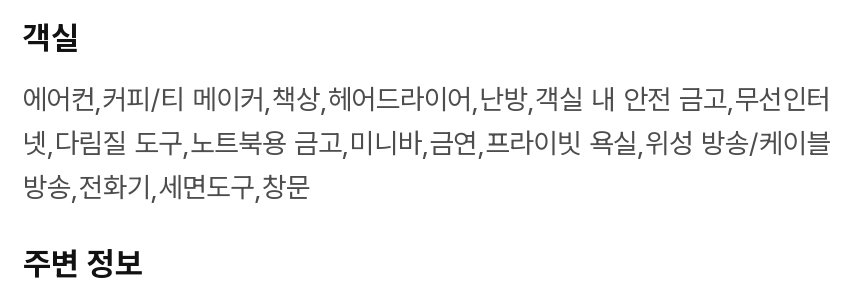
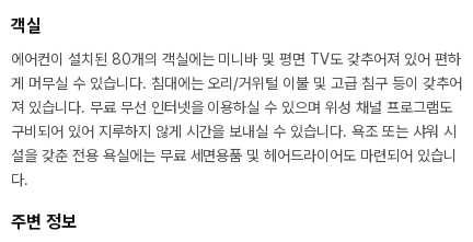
- 에어컨,커피/티 메이커,책상,헤어드라이어,난방,객실 내 안전 금고,무선인터
- 넷,다림질 도구,노트북용 금고,미니바,금연,프라이빗 욕실,위성 방송/케이블
- 방송,전화기,세면도구,창문
+ 에어컨이 설치된 80개의 객실에는 미니바 및 평면 TV도 갖추어져 있어 편하
+ 게 머무실 수 있습니다. 침대에는 오리/거위털 이불 및 고급 침구 등이 갖추어
+ 져 있습니다. 무료 무선 인터넷을 이용하실 수 있으며 위성 채널 프로그램도
+ 구비되어 있어 지루하지 않게 시간을 보내실 수 있습니다. 욕조 또는 샤워 시
+ 설을 갖춘 전용 욕실에는 무료 세면용품 및 헤어드라이어도 마련되어 있습니
+ 다.
